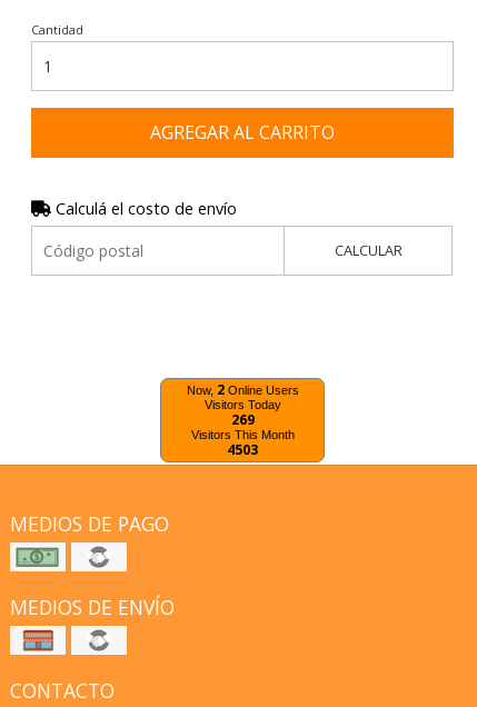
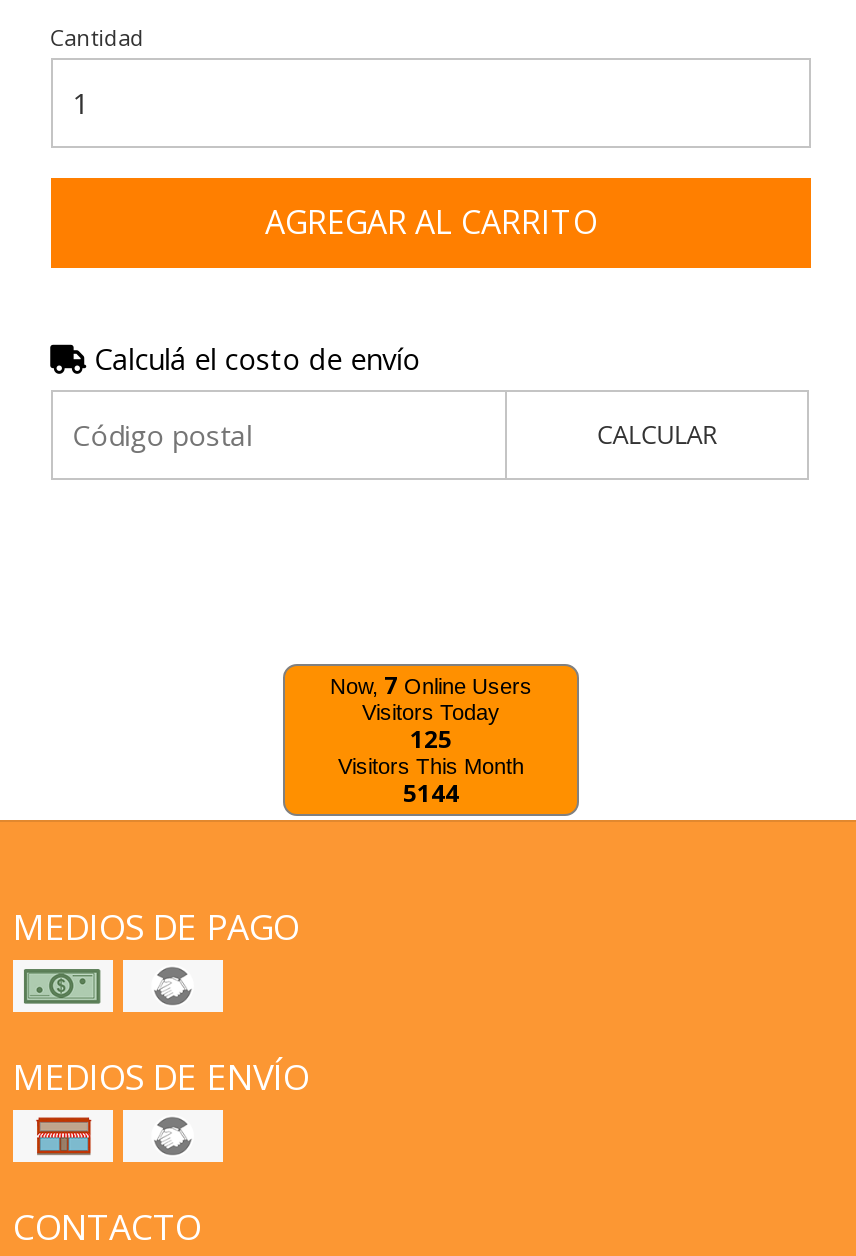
- Now, 2 Online Users
+ Now, 7 Online Users

- 269
+ 125

- 4503
+ 5144
